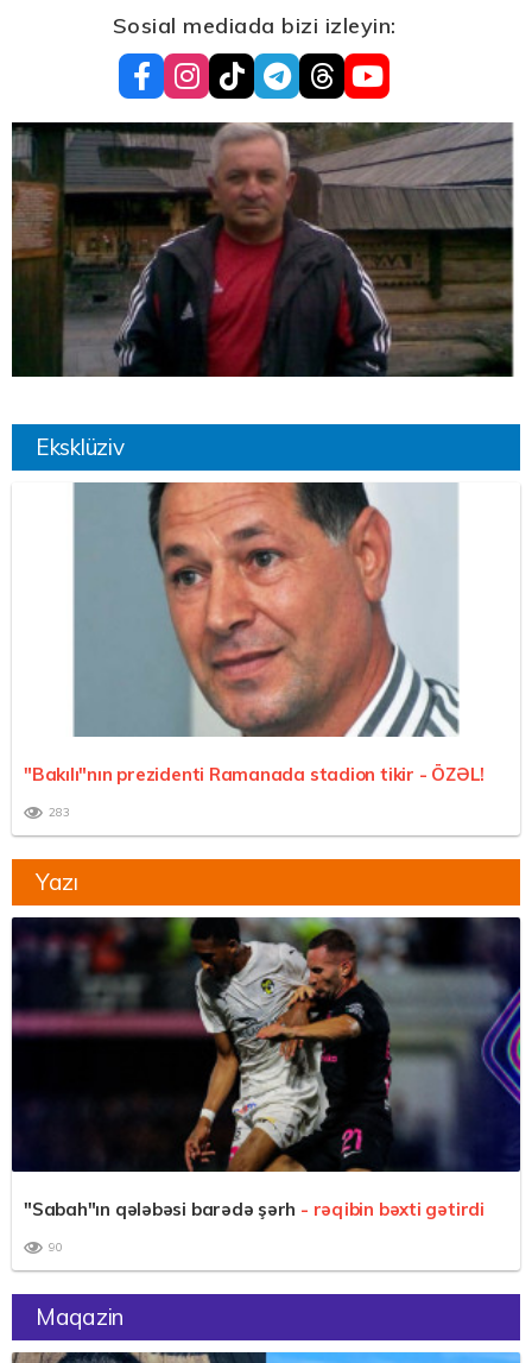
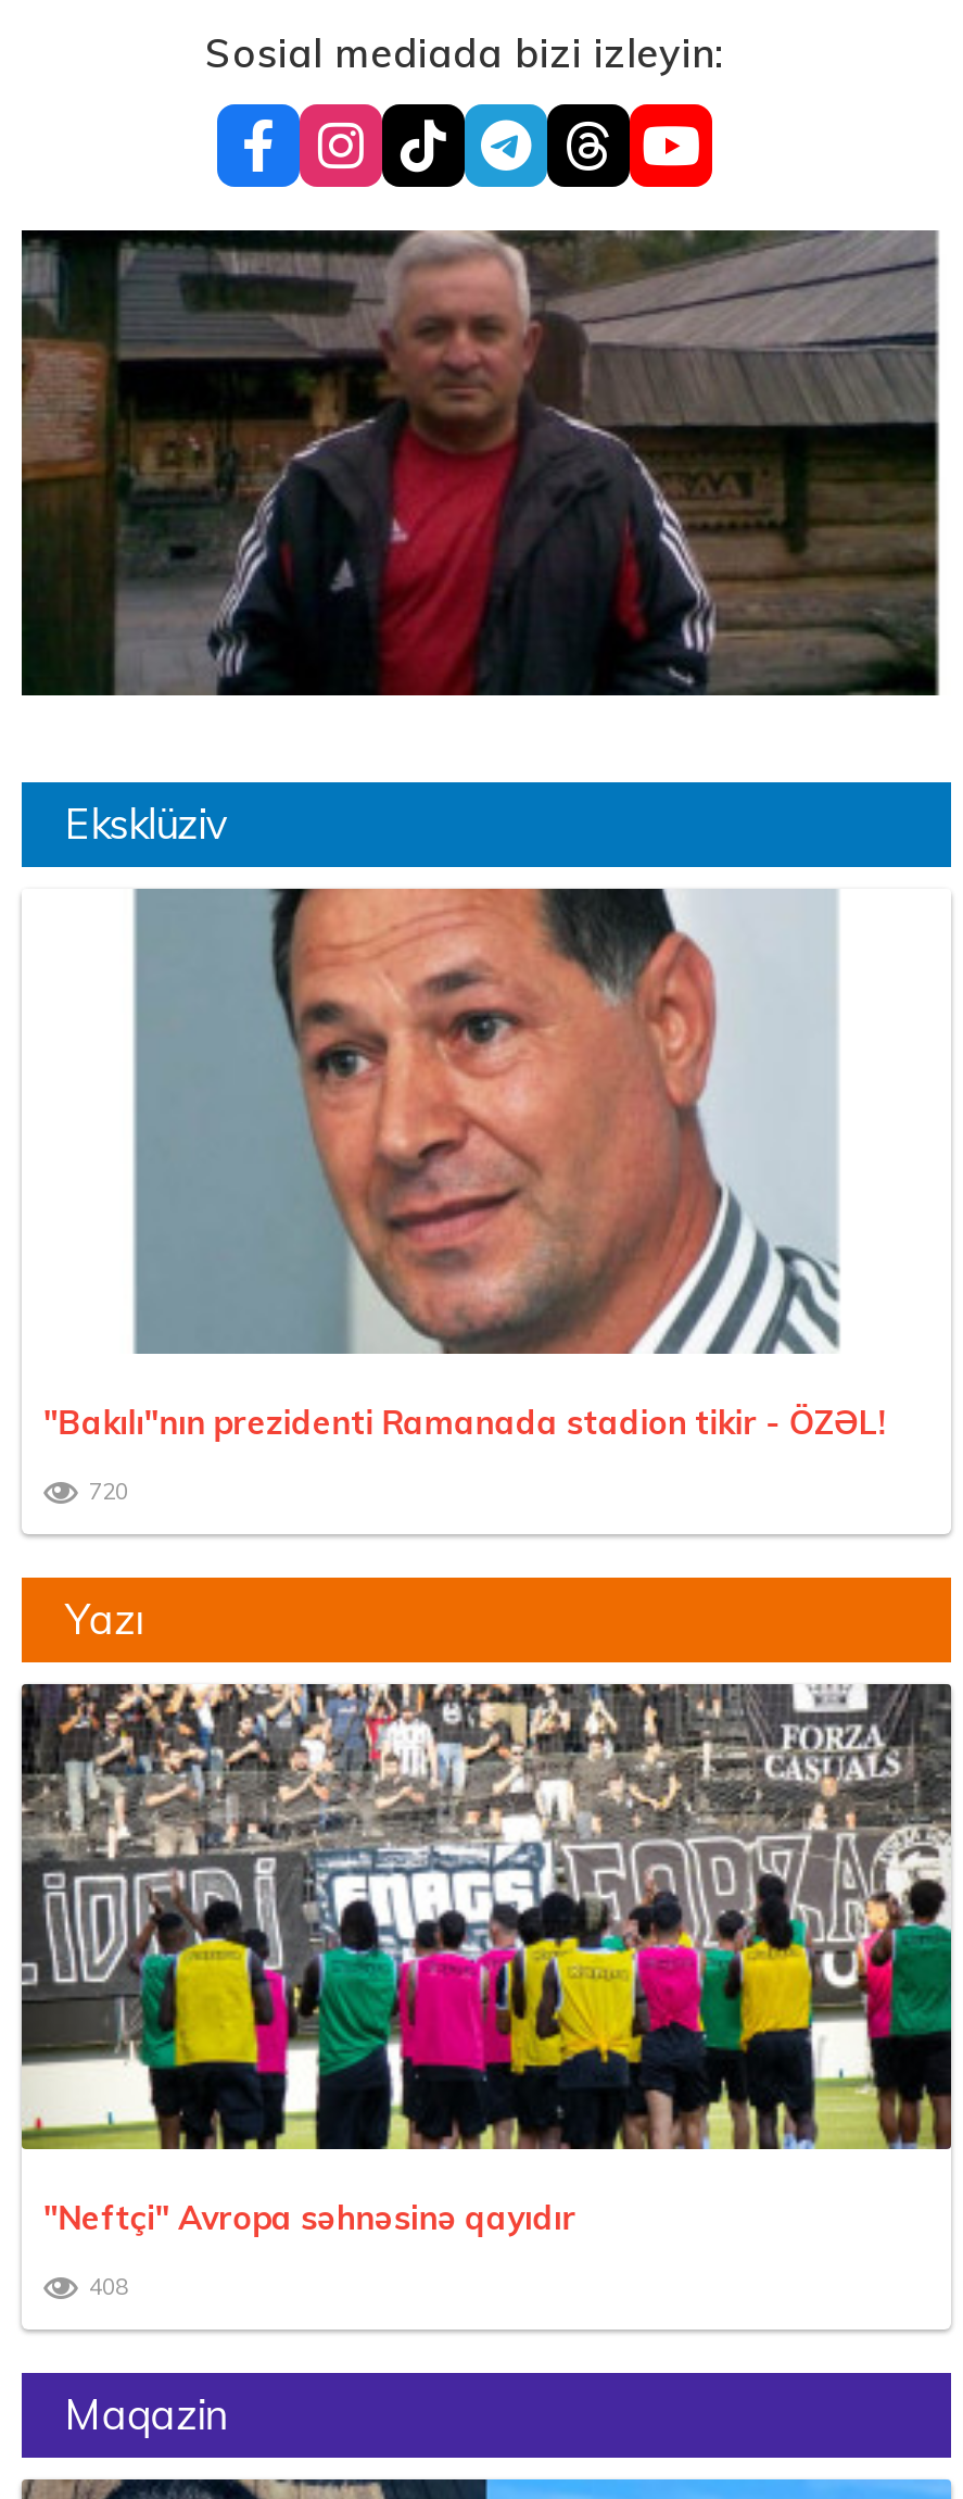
- 283
+ 720

- [image]
- "Sabah"ın qələbəsi barədə şərh - rəqibin bəxti gətirdi
+ [image]
+ "Neftçi" Avropa səhnəsinə qayıdır

- 90
+ 408
